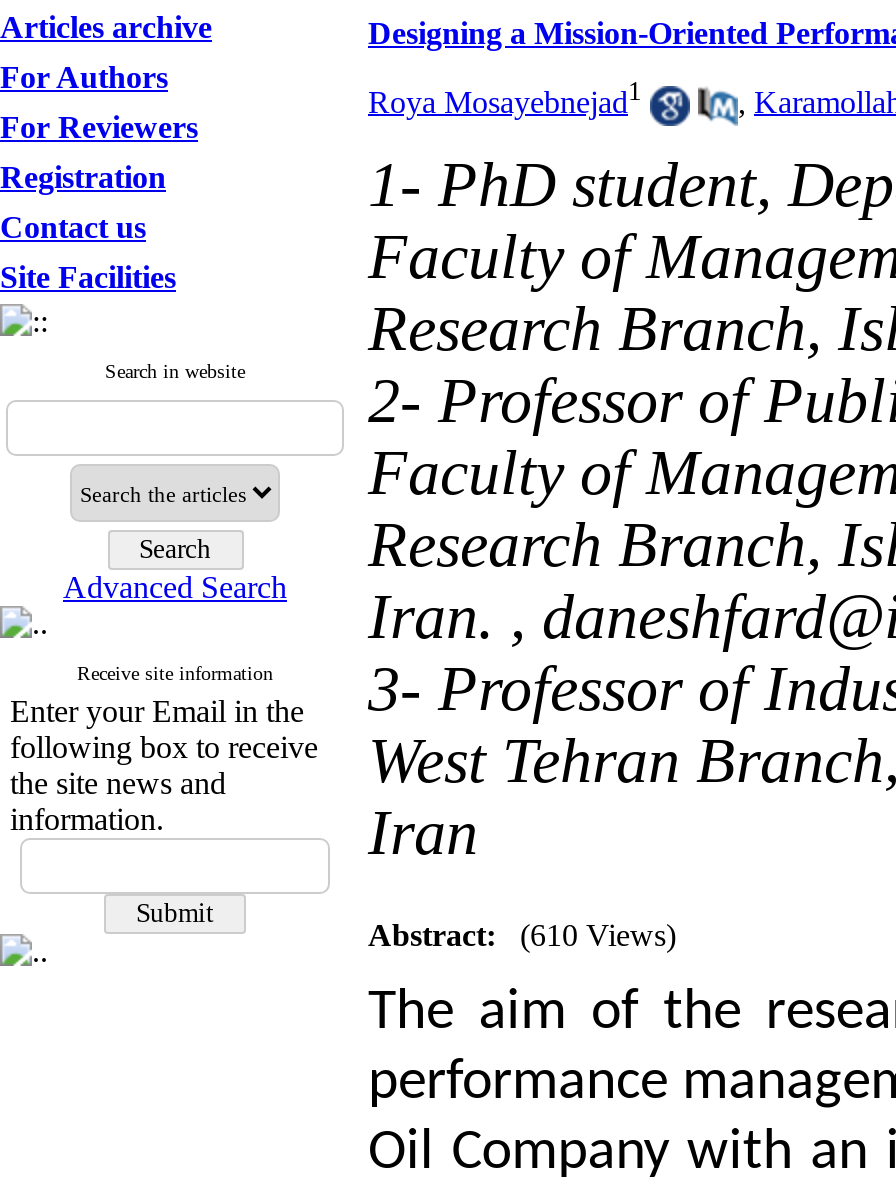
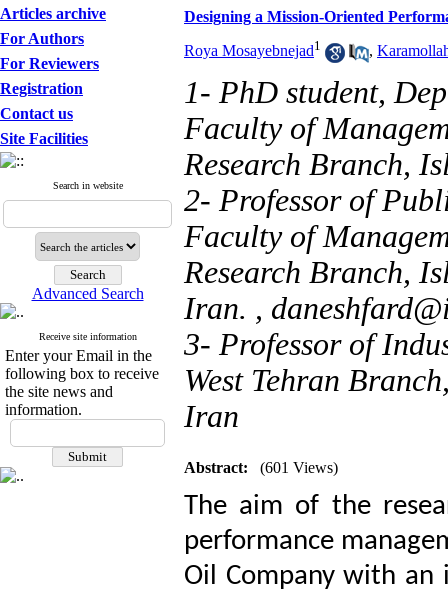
- Abstract: (610 Views)
+ Abstract: (601 Views)
